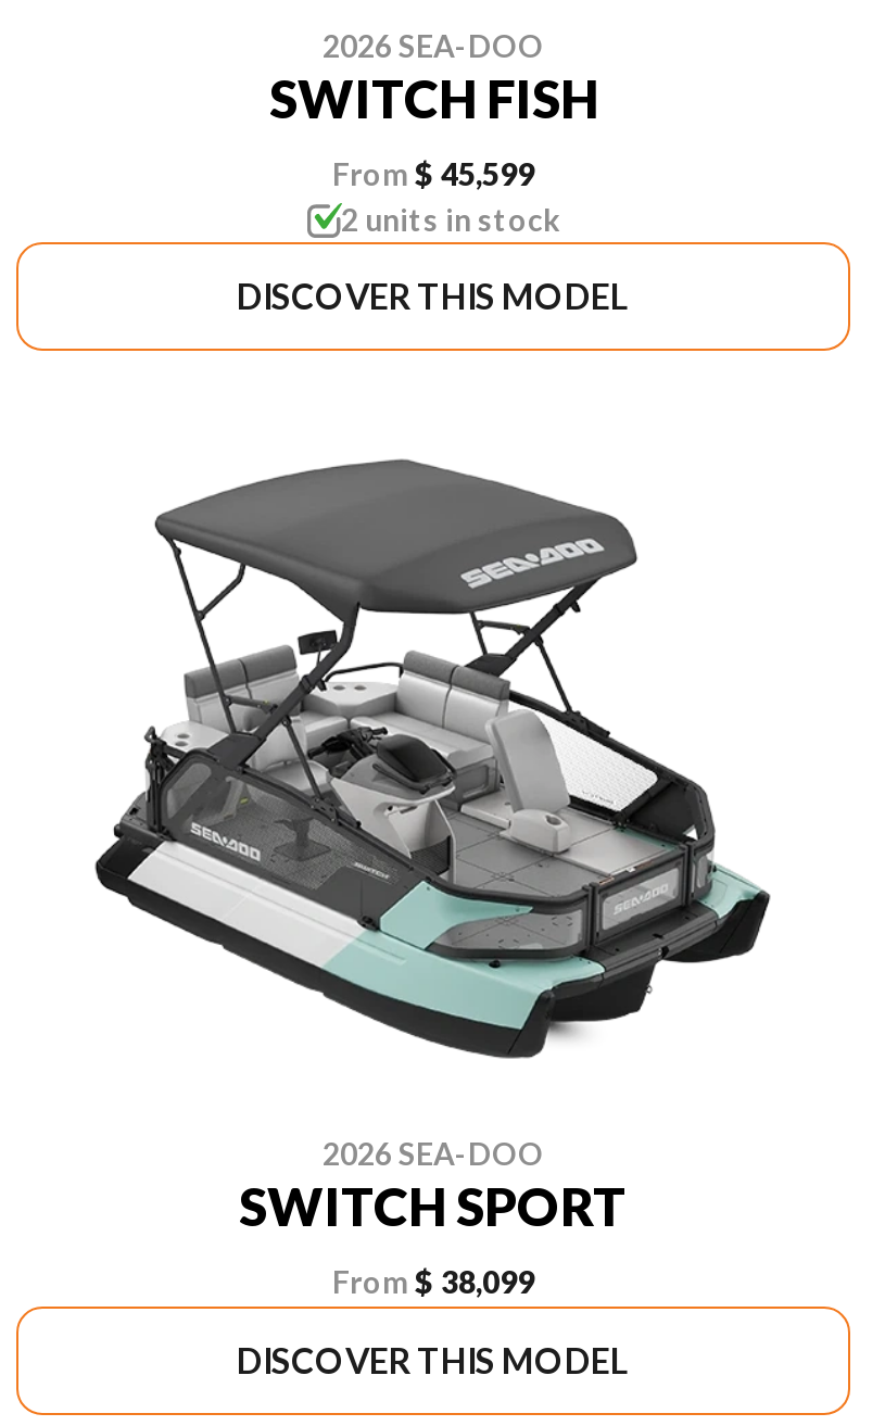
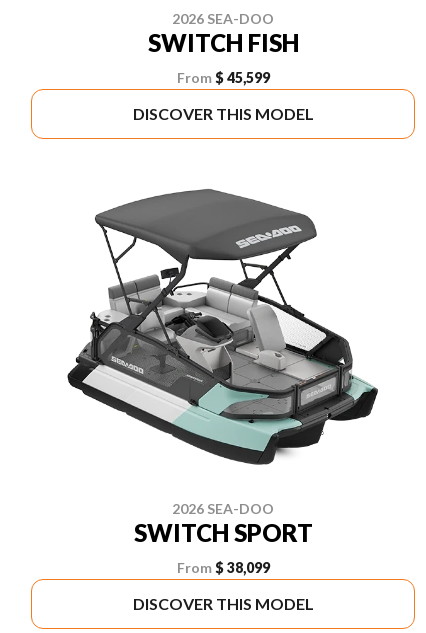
- 2 units in stock
